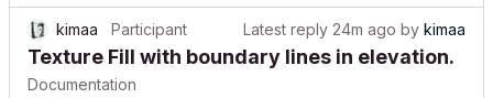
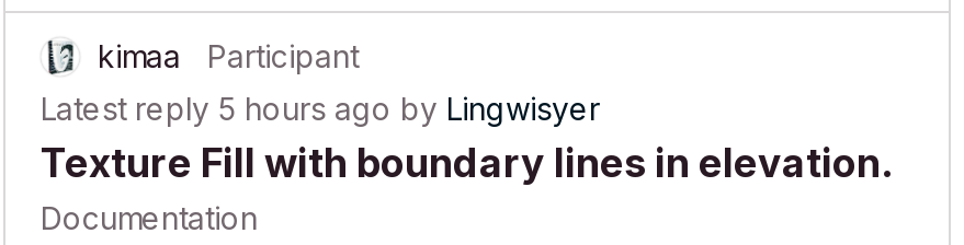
- Latest reply 24m ago by kimaa
+ Latest reply 5 hours ago by Lingwisyer
